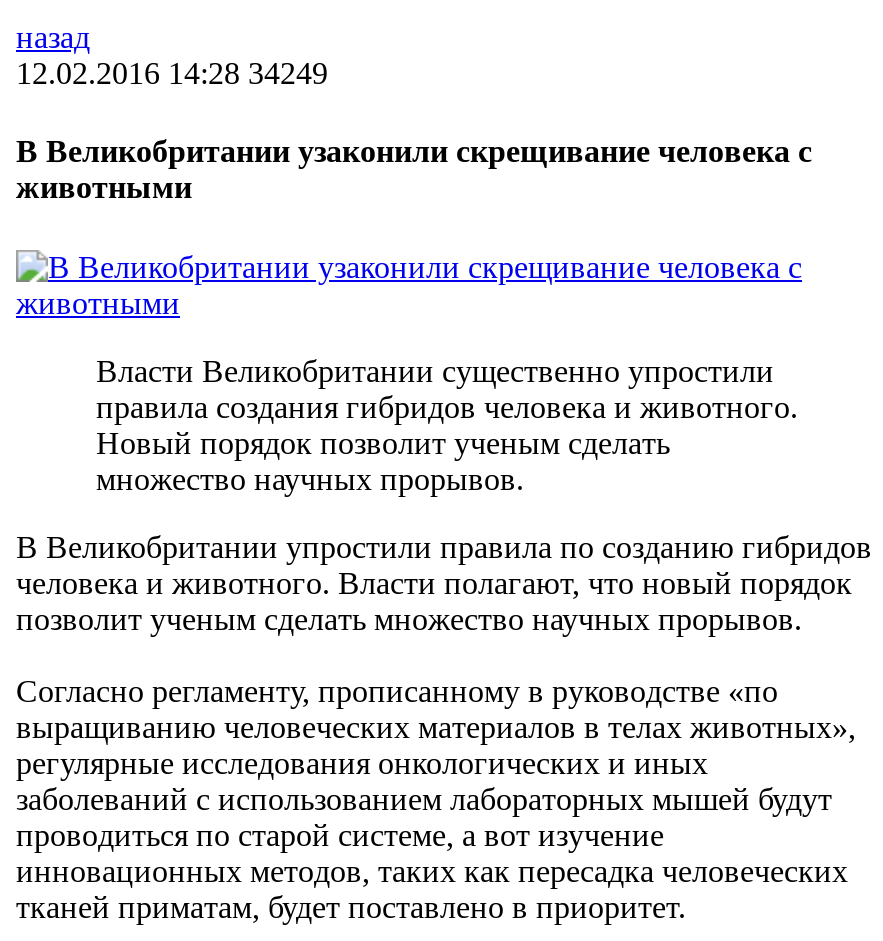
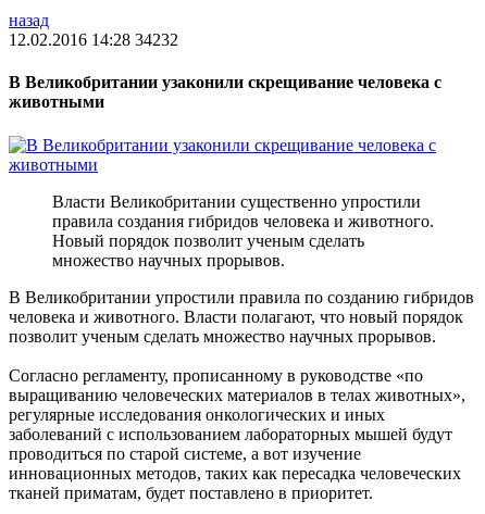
- 12.02.2016 14:28 34249
+ 12.02.2016 14:28 34232
